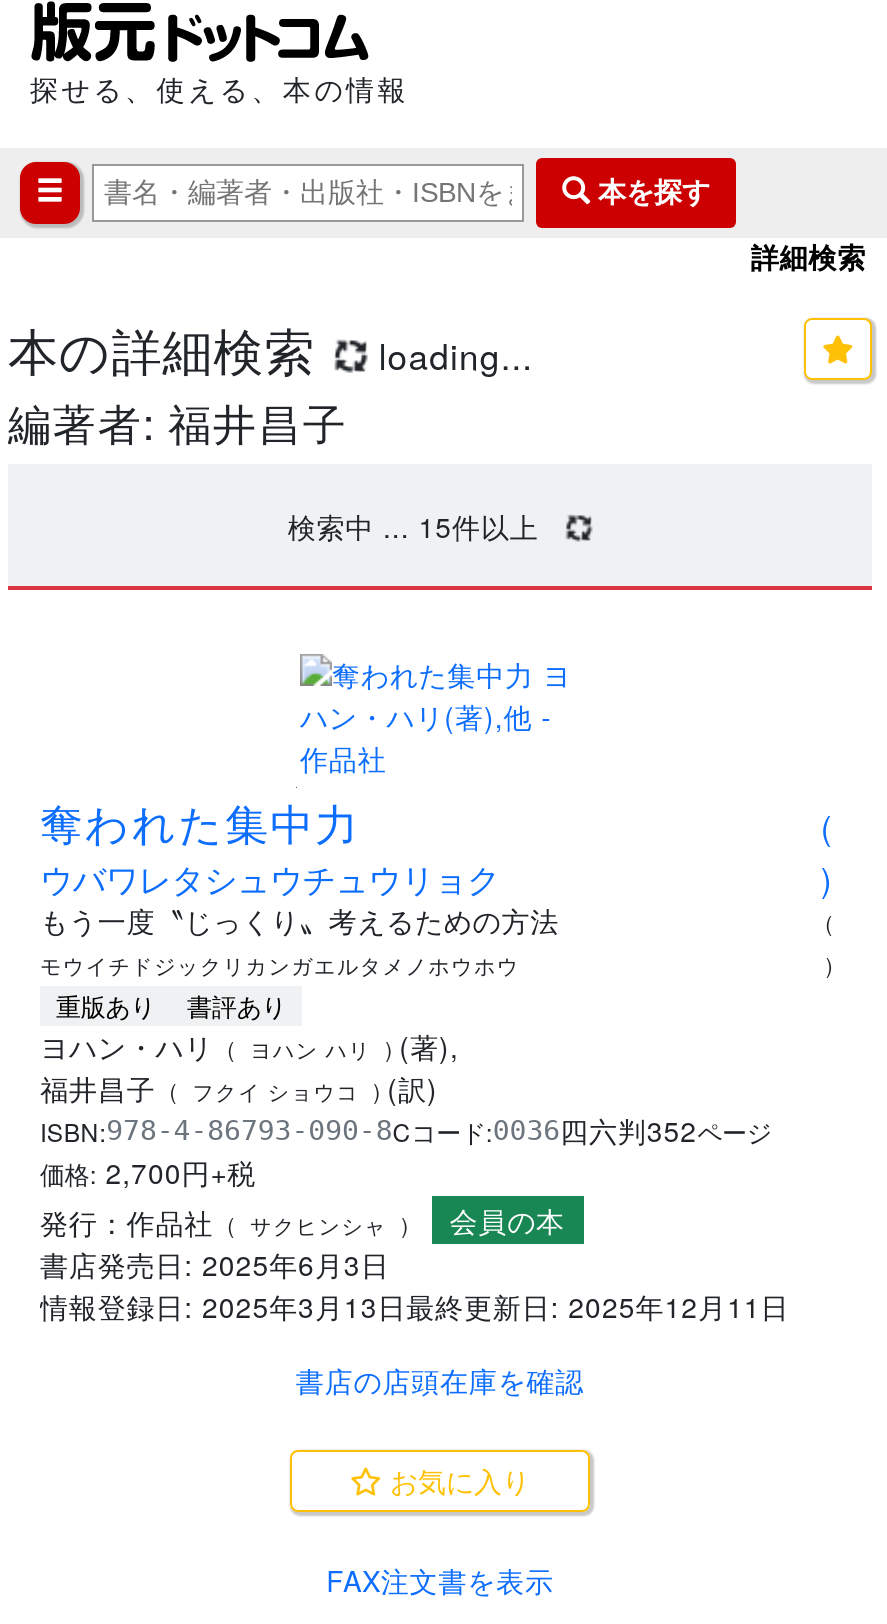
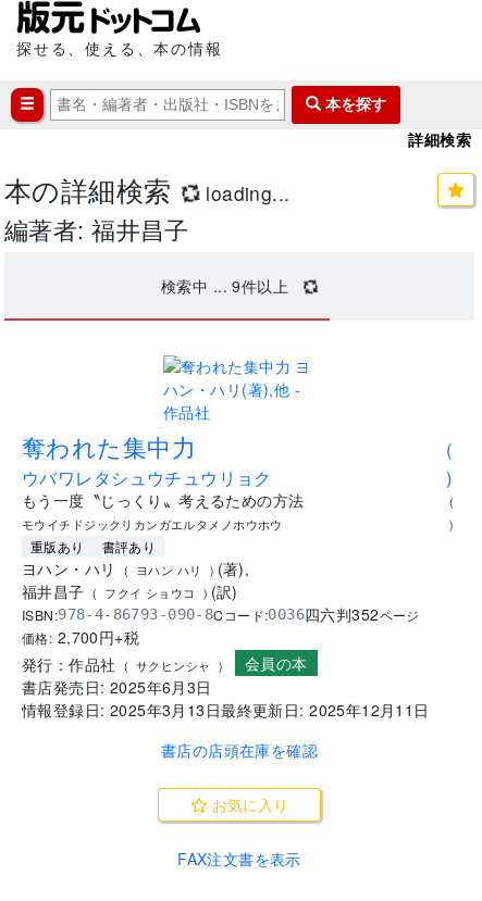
- 検索中 ... 15件以上
+ 検索中 ... 9件以上
